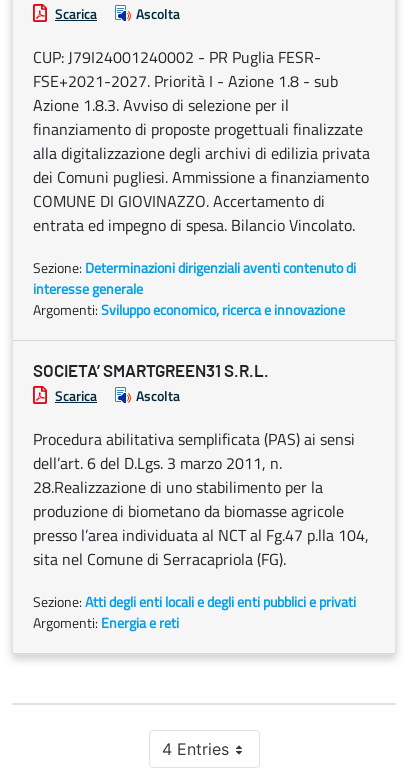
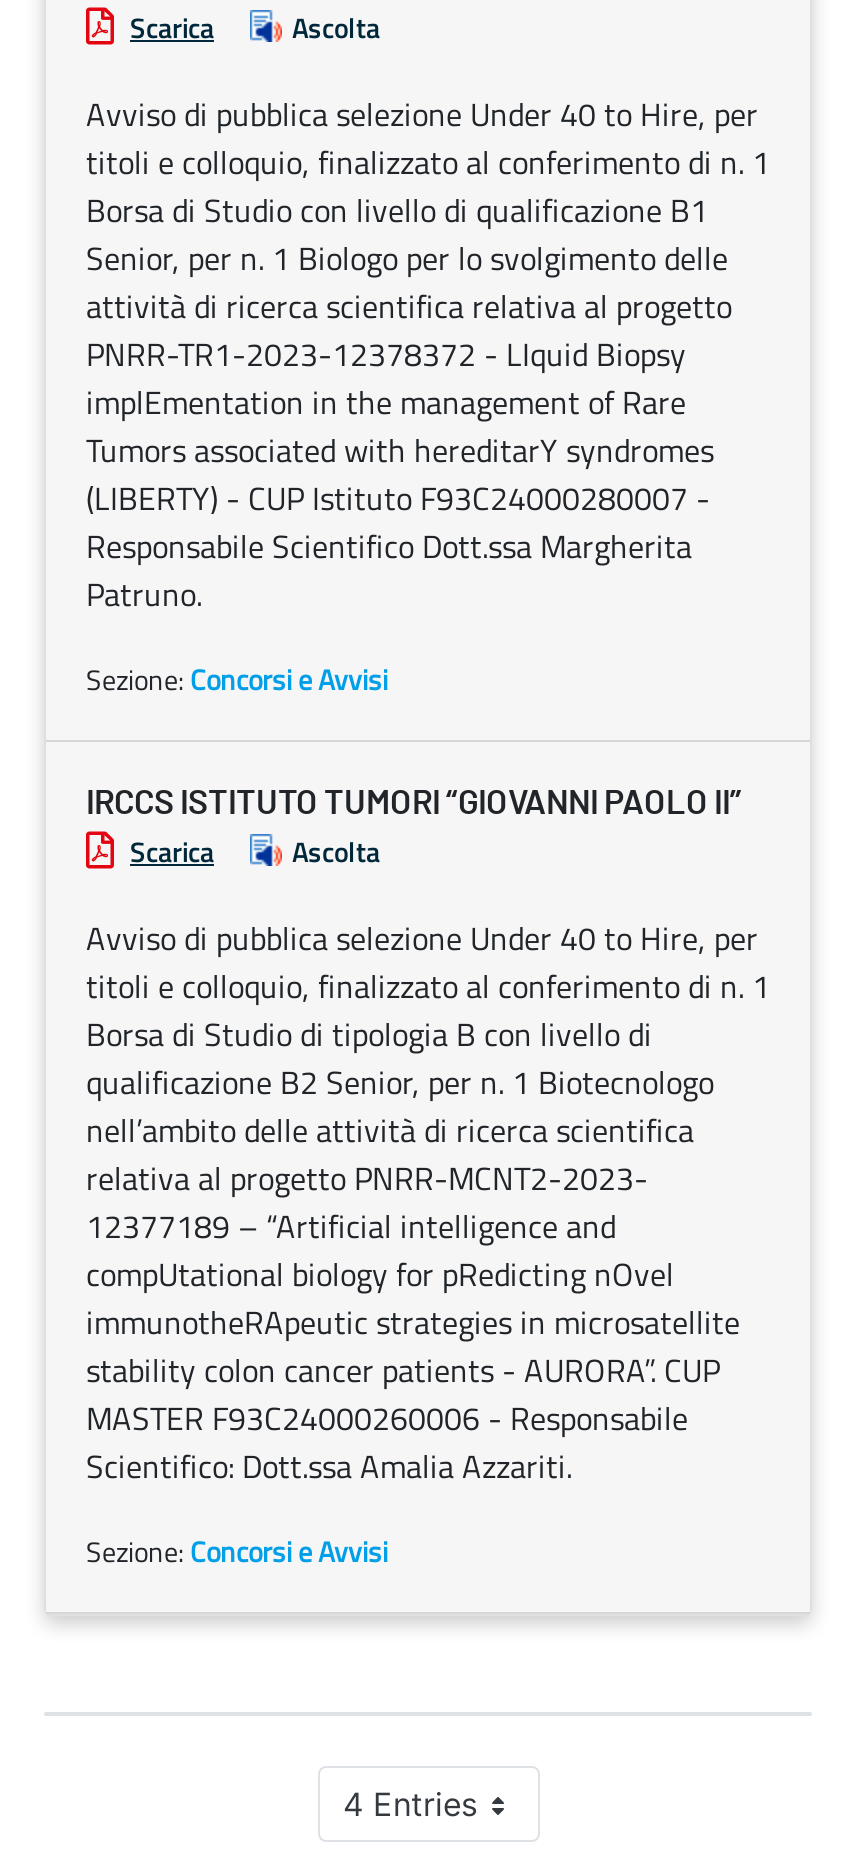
- CUP: J79I24001240002 - PR Puglia FESR-
- FSE+2021-2027. Priorità I - Azione 1.8 - sub
- Azione 1.8.3. Avviso di selezione per il
- finanziamento di proposte progettuali finalizzate
- alla digitalizzazione degli archivi di edilizia privata
- dei Comuni pugliesi. Ammissione a finanziamento
- COMUNE DI GIOVINAZZO. Accertamento di
- entrata ed impegno di spesa. Bilancio Vincolato.
+ Avviso di pubblica selezione Under 40 to Hire, per
+ titoli e colloquio, finalizzato al conferimento di n. 1
+ Borsa di Studio con livello di qualificazione B1
+ Senior, per n. 1 Biologo per lo svolgimento delle
+ attività di ricerca scientifica relativa al progetto
+ PNRR-TR1-2023-12378372 - LIquid Biopsy
+ implEmentation in the management of Rare
+ Tumors associated with hereditarY syndromes
+ (LIBERTY) - CUP Istituto F93C24000280007 -
+ Responsabile Scientifico Dott.ssa Margherita
+ Patruno.

- Sezione: Determinazioni dirigenziali aventi contenuto di
- interesse generale
- Argomenti: Sviluppo economico, ricerca e innovazione
+ Sezione: Concorsi e Avvisi

- SOCIETA’ SMARTGREEN31 S.R.L.
+ IRCCS ISTITUTO TUMORI “GIOVANNI PAOLO II”

- Procedura abilitativa semplificata (PAS) ai sensi
- dell’art. 6 del D.Lgs. 3 marzo 2011, n.
- 28.Realizzazione di uno stabilimento per la
- produzione di biometano da biomasse agricole
- presso l’area individuata al NCT al Fg.47 p.lla 104,
- sita nel Comune di Serracapriola (FG).
+ Avviso di pubblica selezione Under 40 to Hire, per
+ titoli e colloquio, finalizzato al conferimento di n. 1
+ Borsa di Studio di tipologia B con livello di
+ qualificazione B2 Senior, per n. 1 Biotecnologo
+ nell’ambito delle attività di ricerca scientifica
+ relativa al progetto PNRR-MCNT2-2023-
+ 12377189 – “Artificial intelligence and
+ compUtational biology for pRedicting nOvel
+ immunotheRApeutic strategies in microsatellite
+ stability colon cancer patients - AURORA”. CUP
+ MASTER F93C24000260006 - Responsabile
+ Scientifico: Dott.ssa Amalia Azzariti.

- Sezione: Atti degli enti locali e degli enti pubblici e privati
- Argomenti: Energia e reti
+ Sezione: Concorsi e Avvisi
